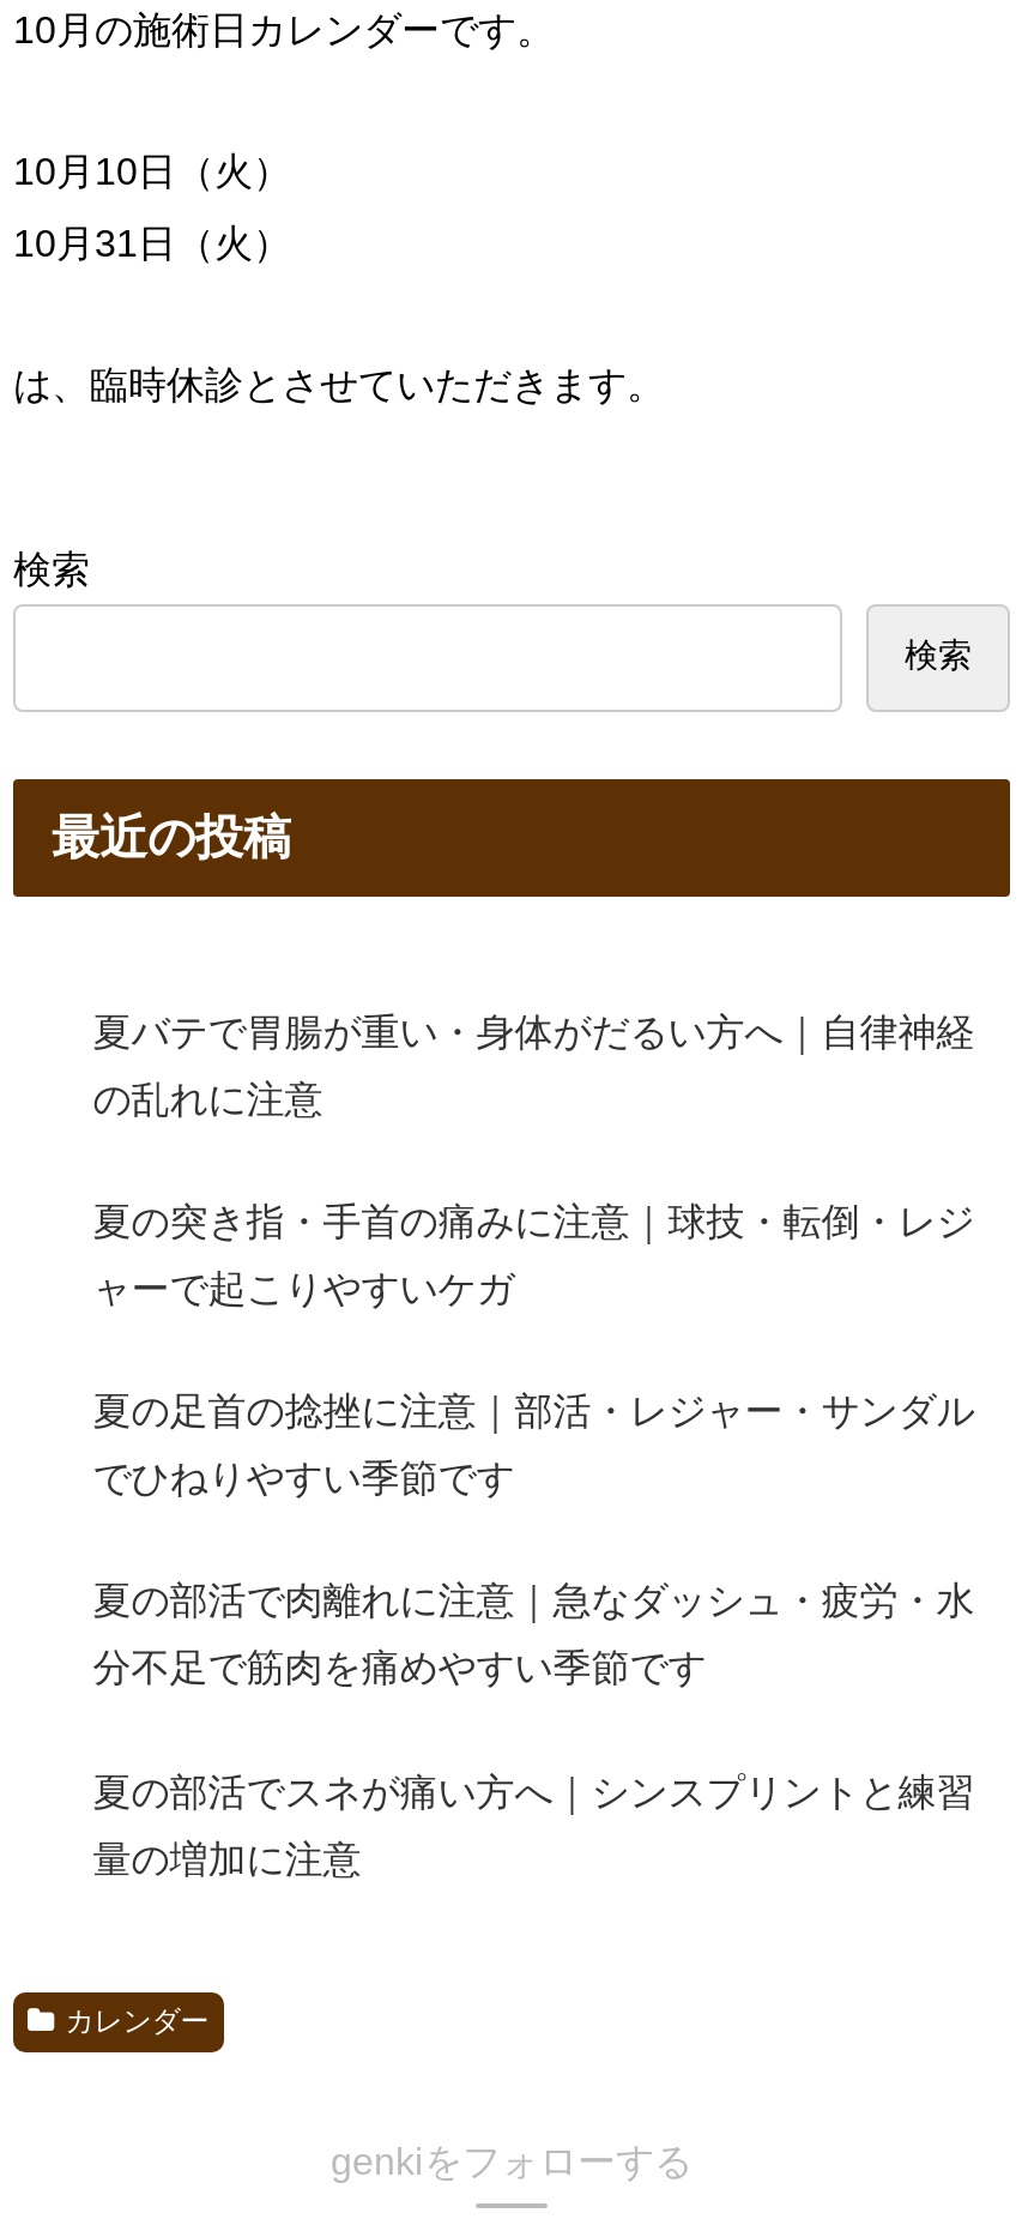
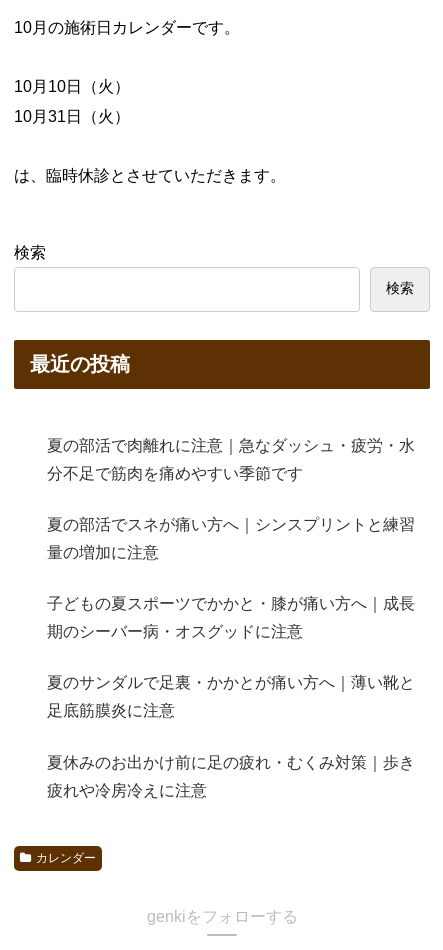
- 夏バテで胃腸が重い・身体がだるい方へ｜自律神経
- の乱れに注意
- 夏の突き指・手首の痛みに注意｜球技・転倒・レジ
- ャーで起こりやすいケガ
- 夏の足首の捻挫に注意｜部活・レジャー・サンダル
- でひねりやすい季節です

moved up: 夏の部活で肉離れに注意｜急なダッシュ・疲労・水 | 分不足で筋肉を痛めやすい季節です | 夏の部活でスネが痛い方へ｜シンスプリントと練習 | 量の増加に注意

+ 子どもの夏スポーツでかかと・膝が痛い方へ｜成長
+ 期のシーバー病・オスグッドに注意
+ 夏のサンダルで足裏・かかとが痛い方へ｜薄い靴と
+ 足底筋膜炎に注意
+ 夏休みのお出かけ前に足の疲れ・むくみ対策｜歩き
+ 疲れや冷房冷えに注意
